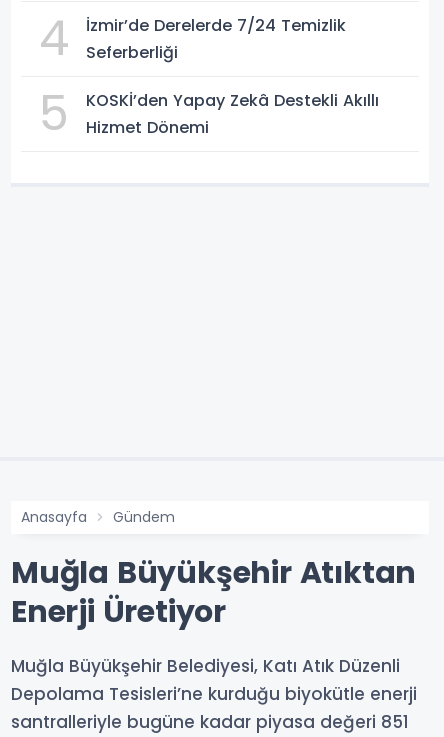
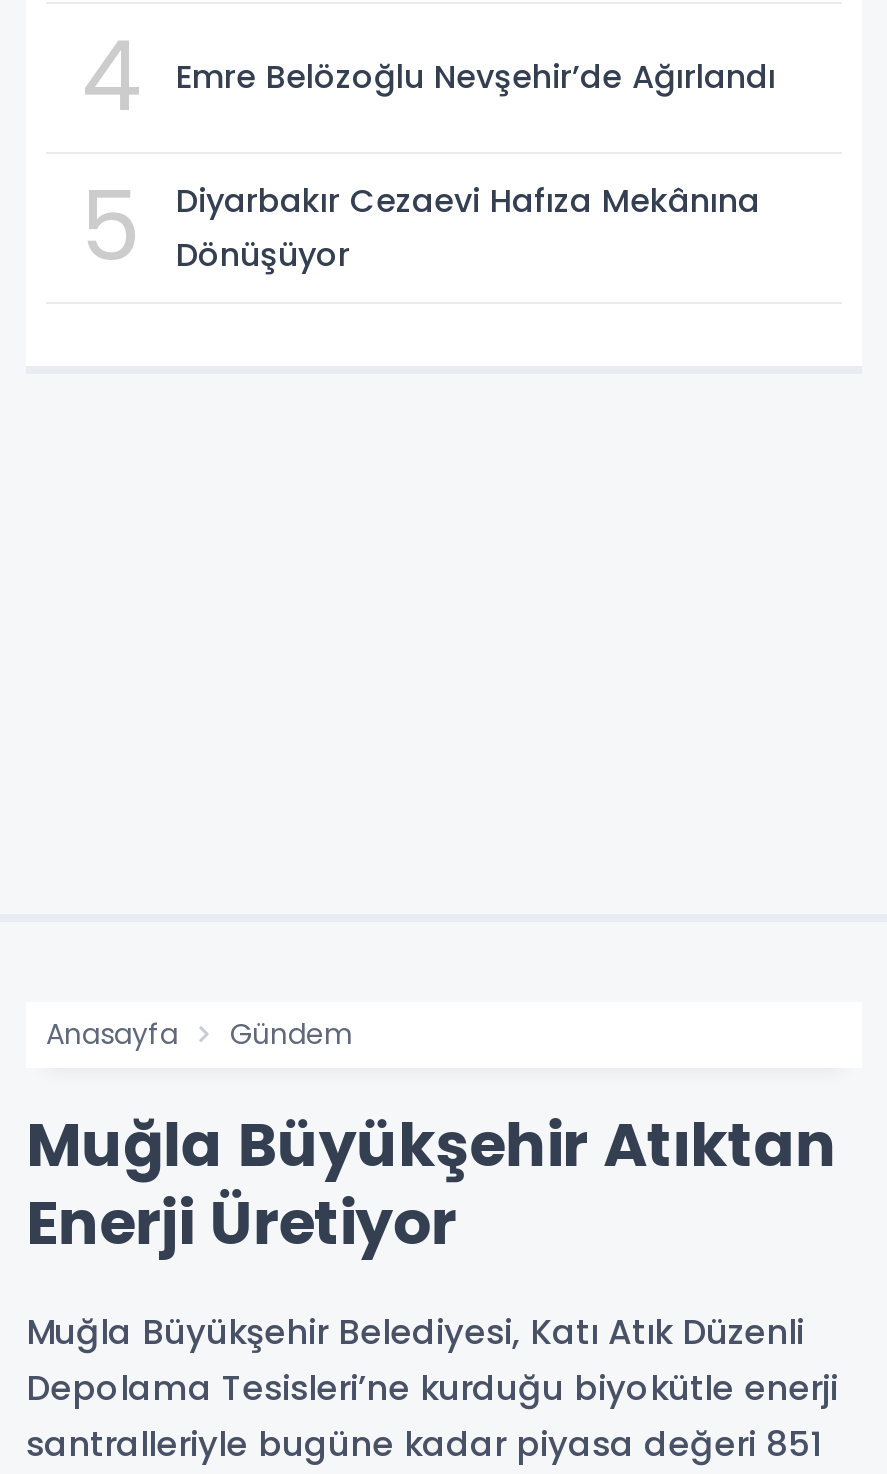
- İzmir’de Derelerde 7/24 Temizlik
- Seferberliği
+ Emre Belözoğlu Nevşehir’de Ağırlandı

- KOSKİ’den Yapay Zekâ Destekli Akıllı
- Hizmet Dönemi
+ Diyarbakır Cezaevi Hafıza Mekânına
+ Dönüşüyor
